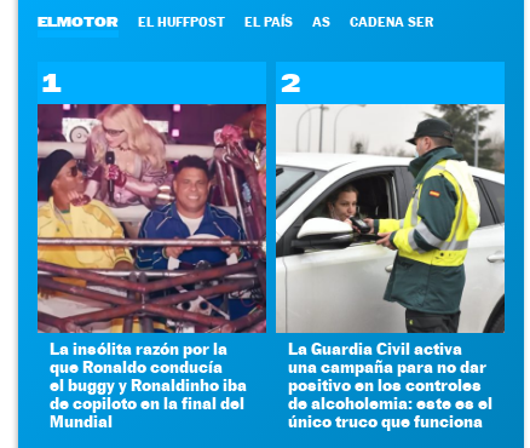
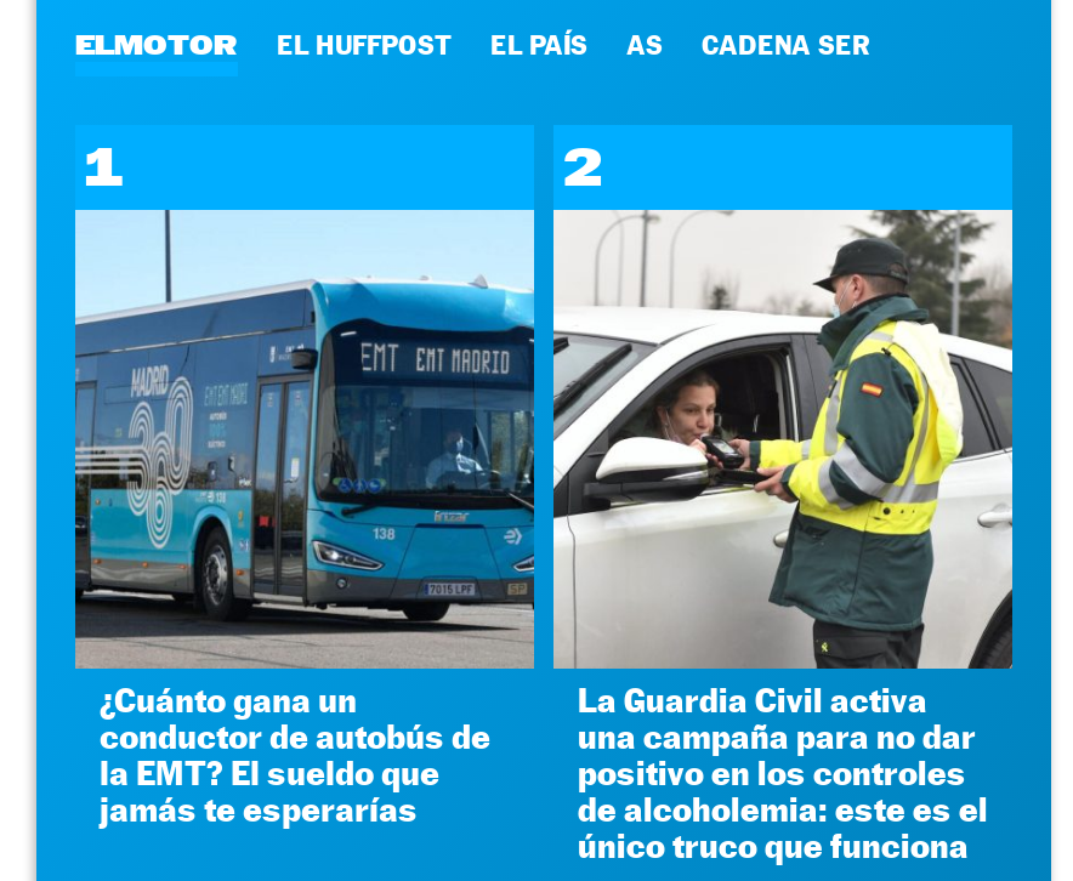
- [image]
- La insólita razón por la
- que Ronaldo conducía
- el buggy y Ronaldinho iba
- de copiloto en la final del
- Mundial
+ [image]
+ ¿Cuánto gana un
+ conductor de autobús de
+ la EMT? El sueldo que
+ jamás te esperarías
